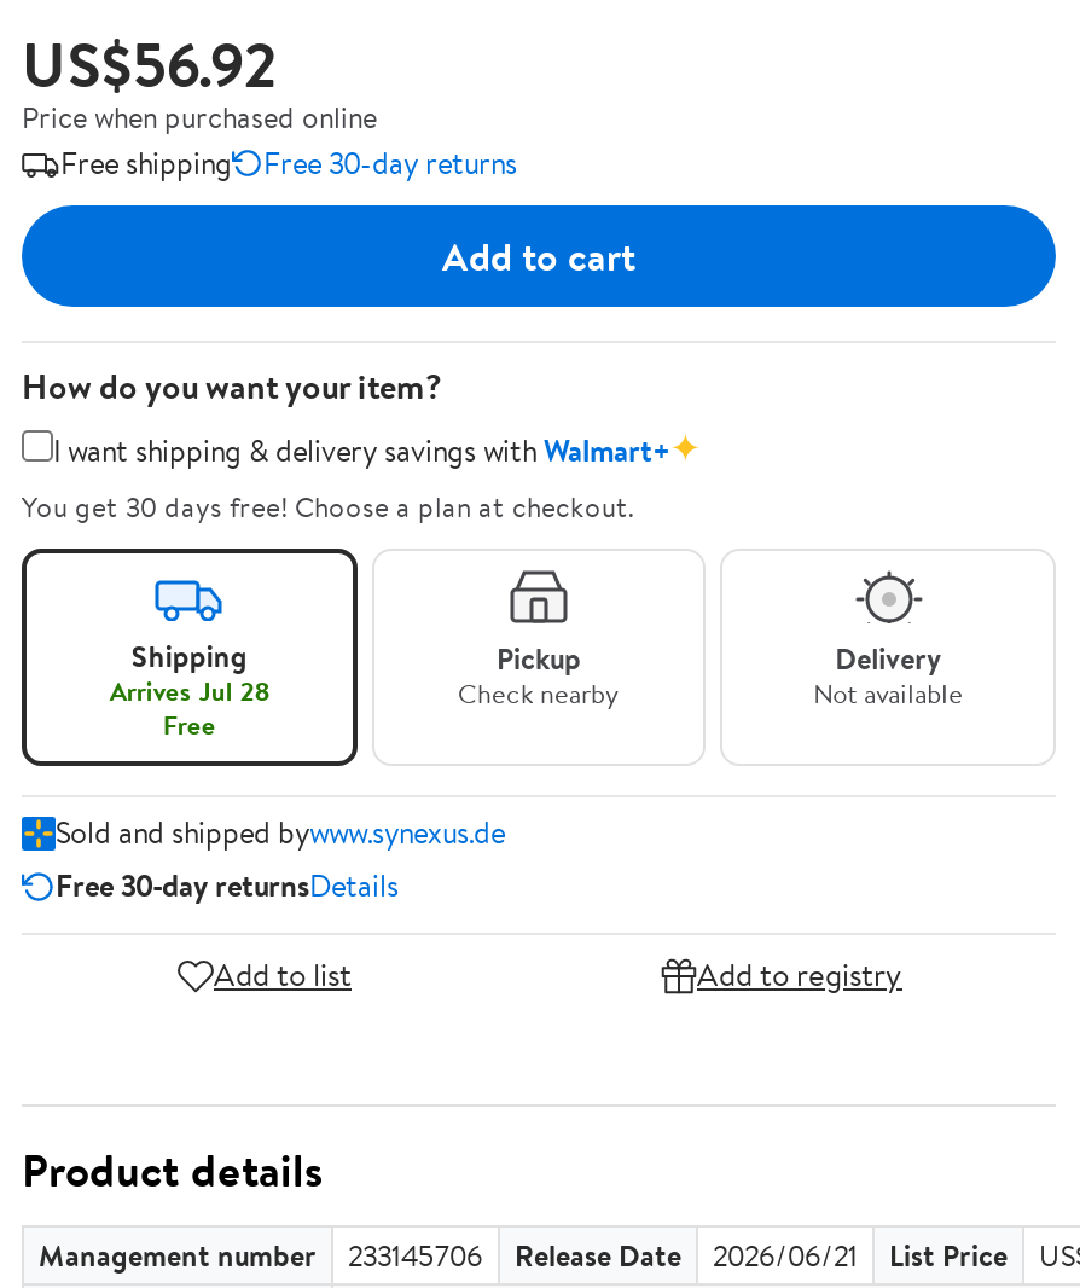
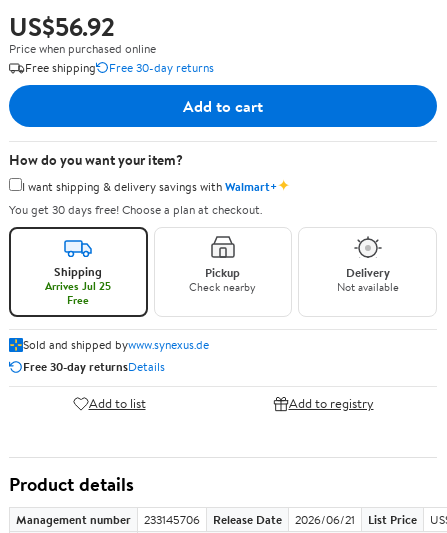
- Arrives Jul 28
+ Arrives Jul 25
